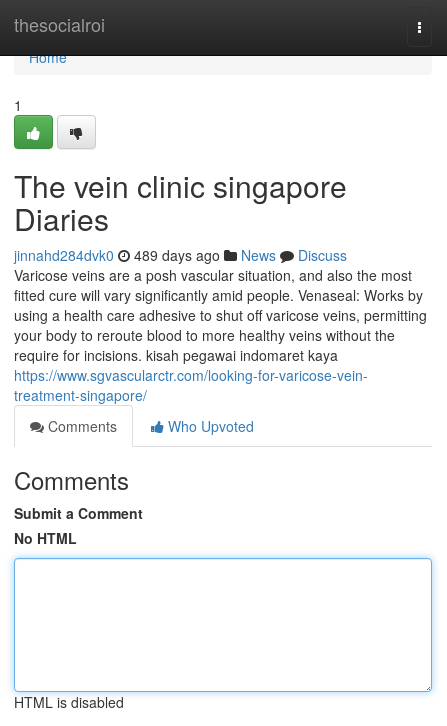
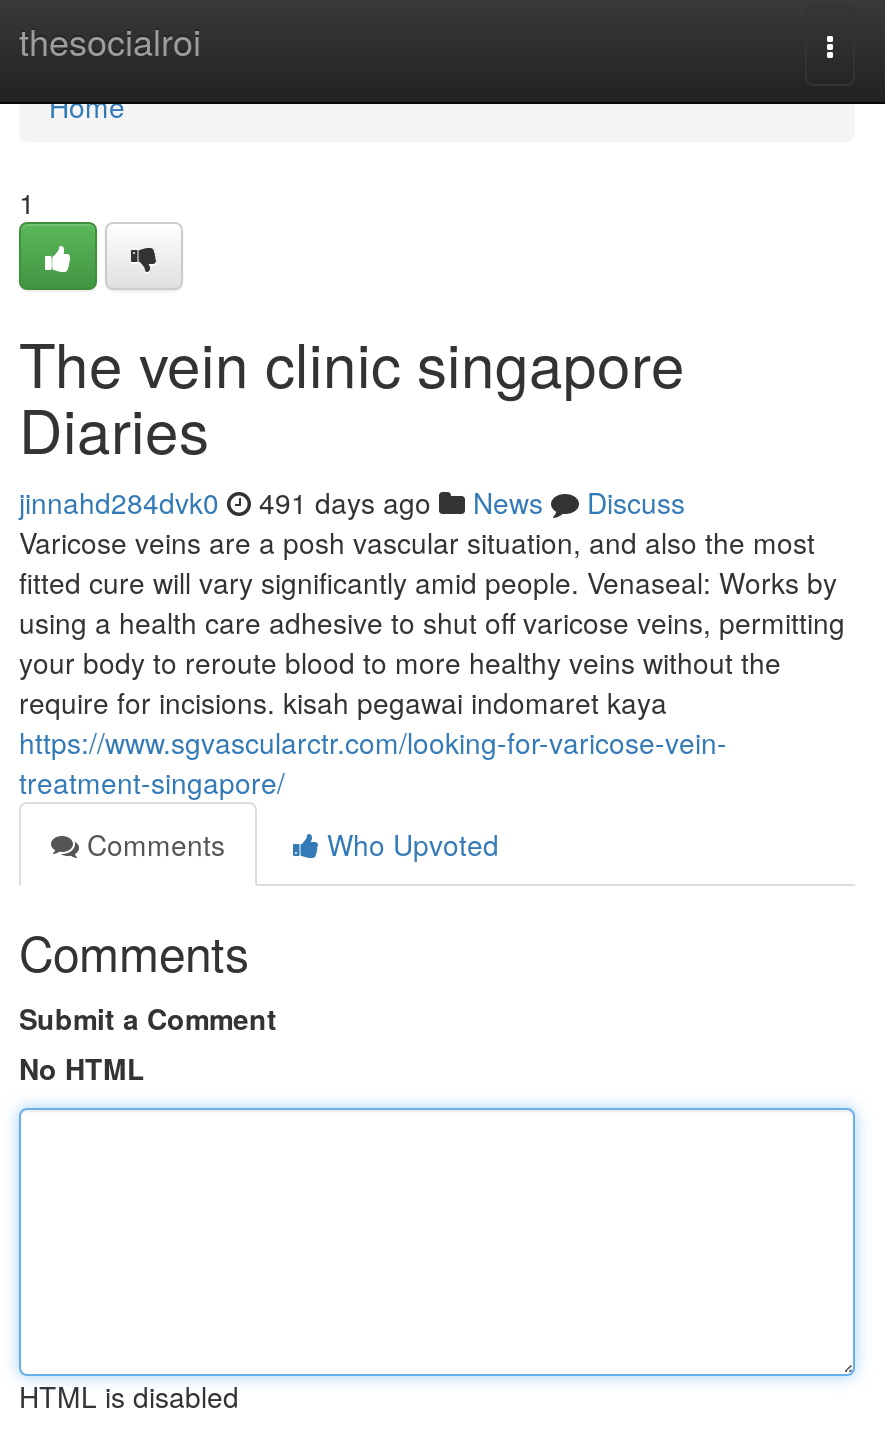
- jinnahd284dvk0 489 days ago News Discuss
+ jinnahd284dvk0 491 days ago News Discuss
